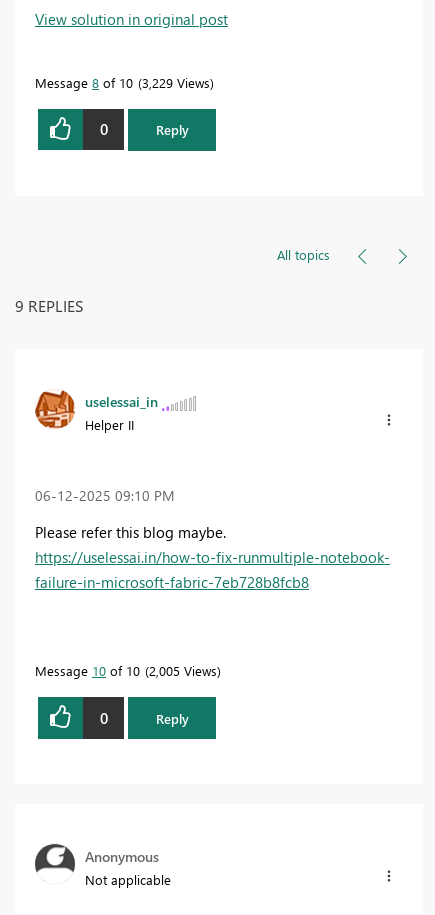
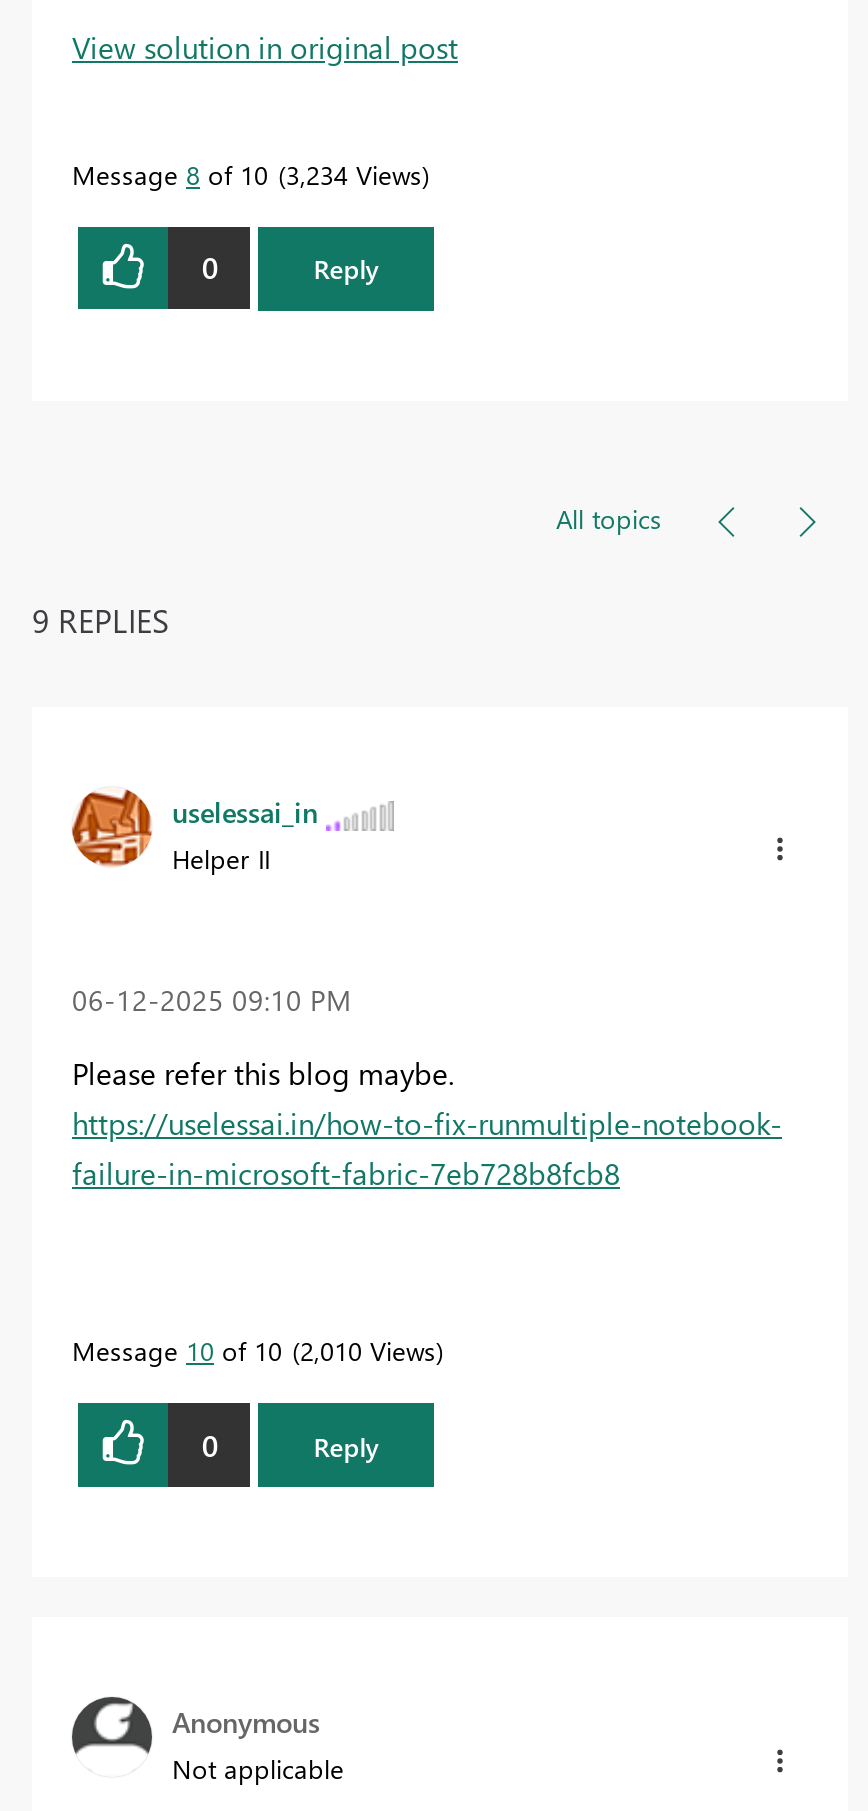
- Message 8 of 10 3,229 Views
+ Message 8 of 10 3,234 Views

- Message 10 of 10 2,005 Views
+ Message 10 of 10 2,010 Views
